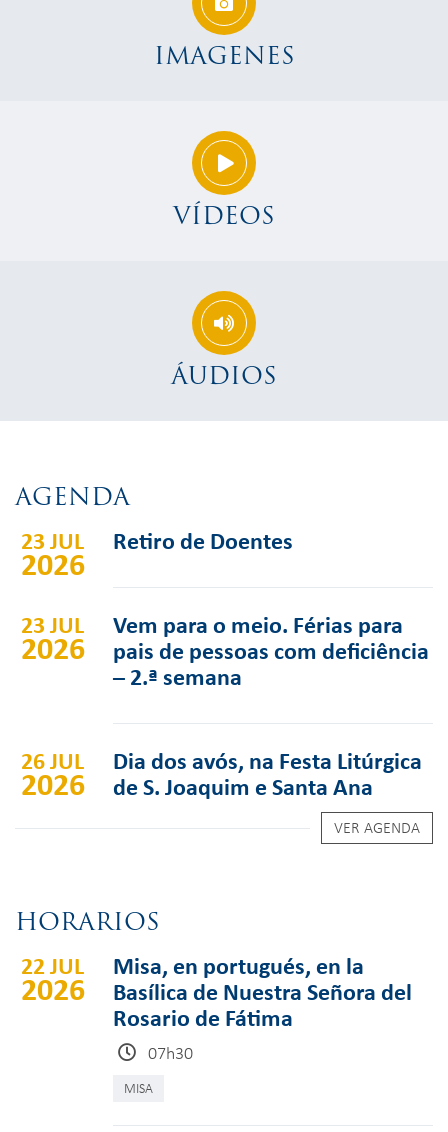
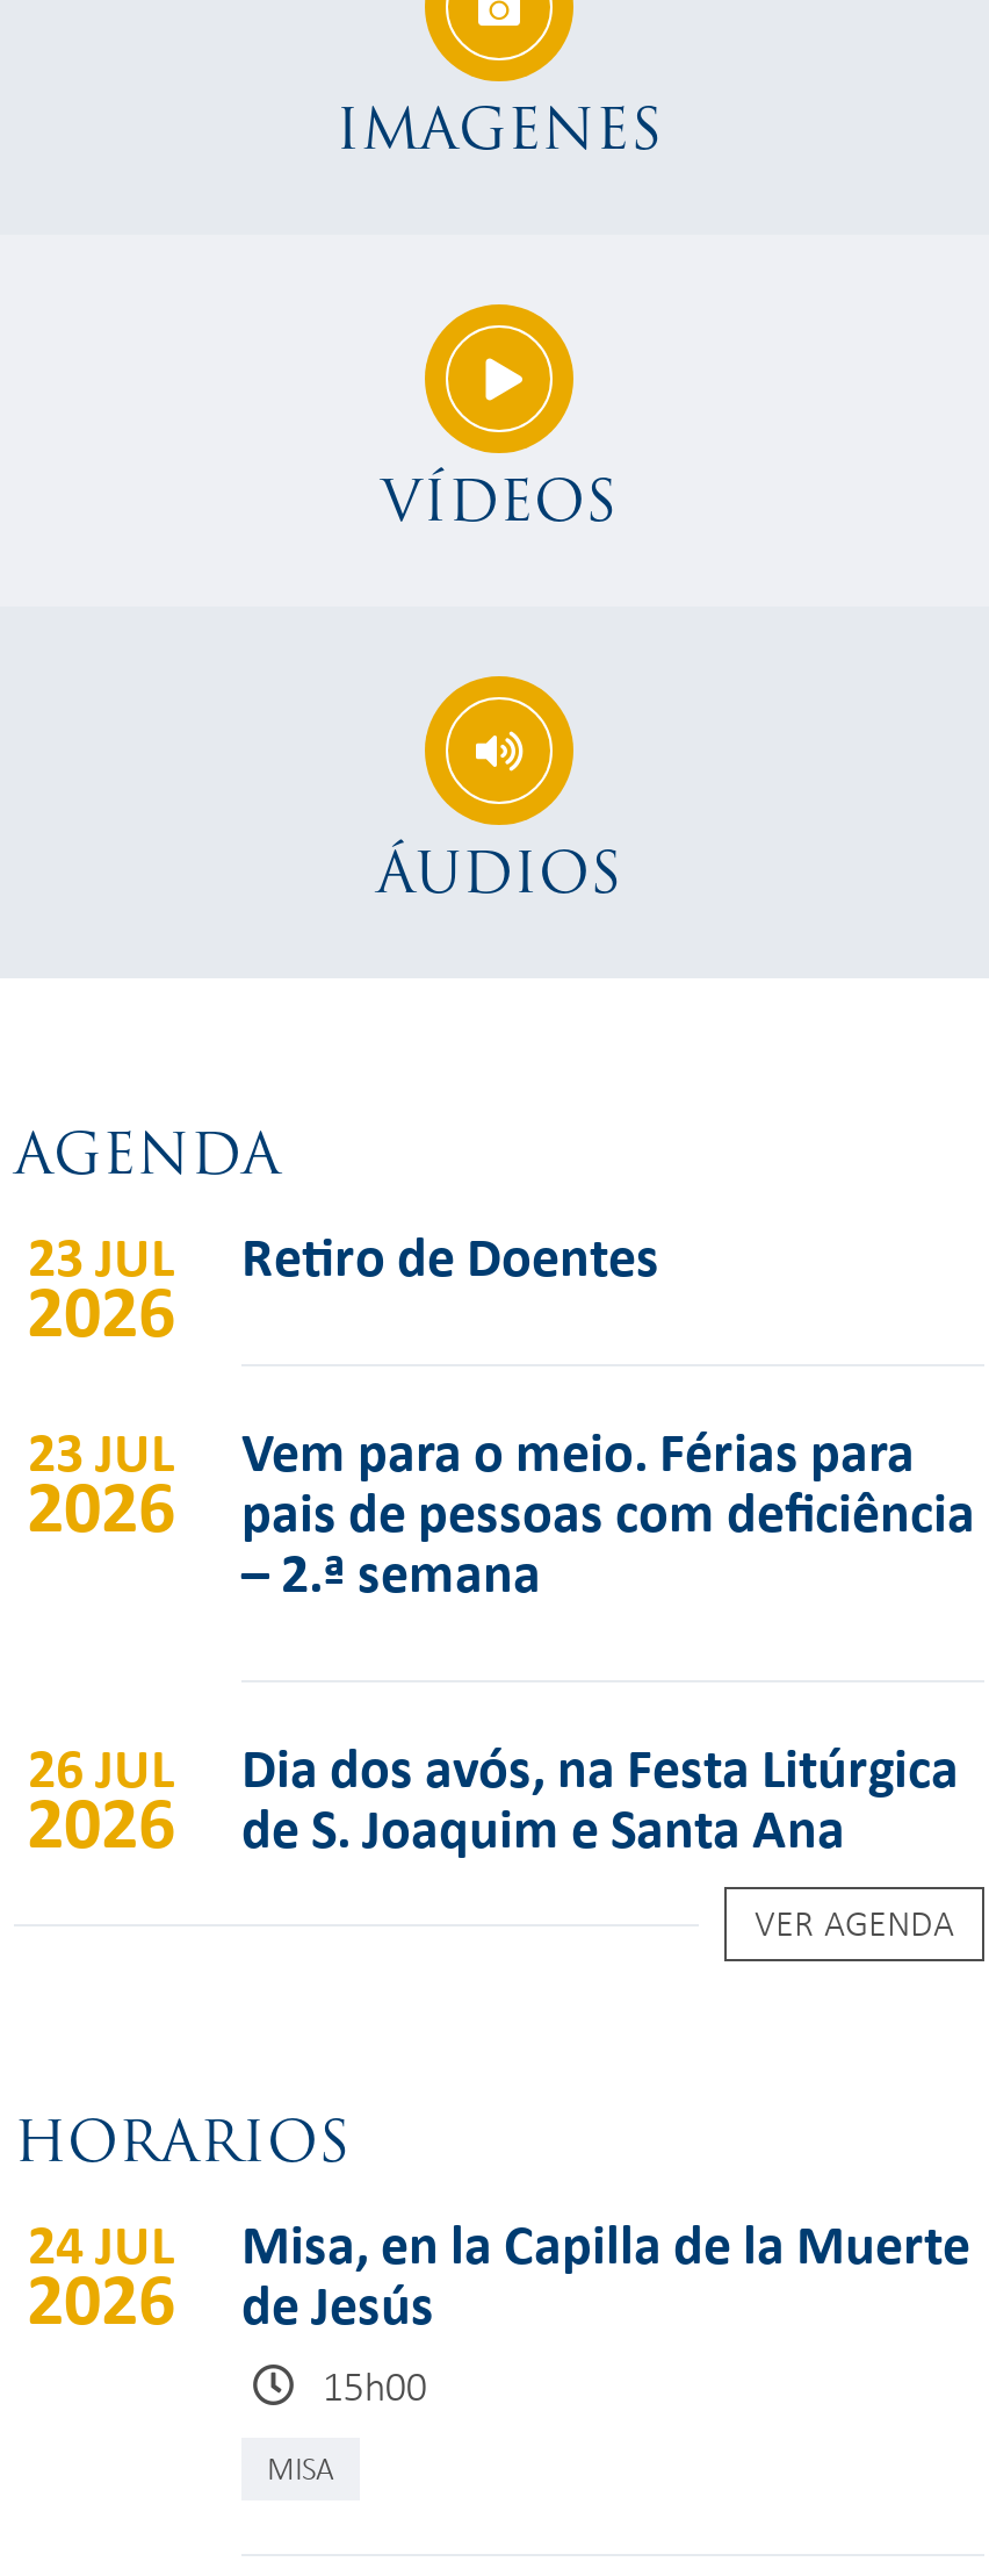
- 22 JUL
+ 24 JUL

- Misa, en portugués, en la
- Basílica de Nuestra Señora del
- Rosario de Fátima
- 07h30
+ Misa, en la Capilla de la Muerte
+ de Jesús
+ 15h00
